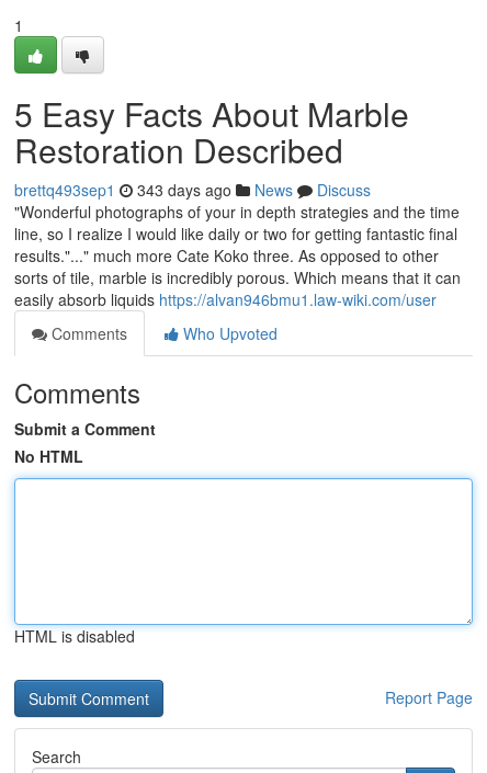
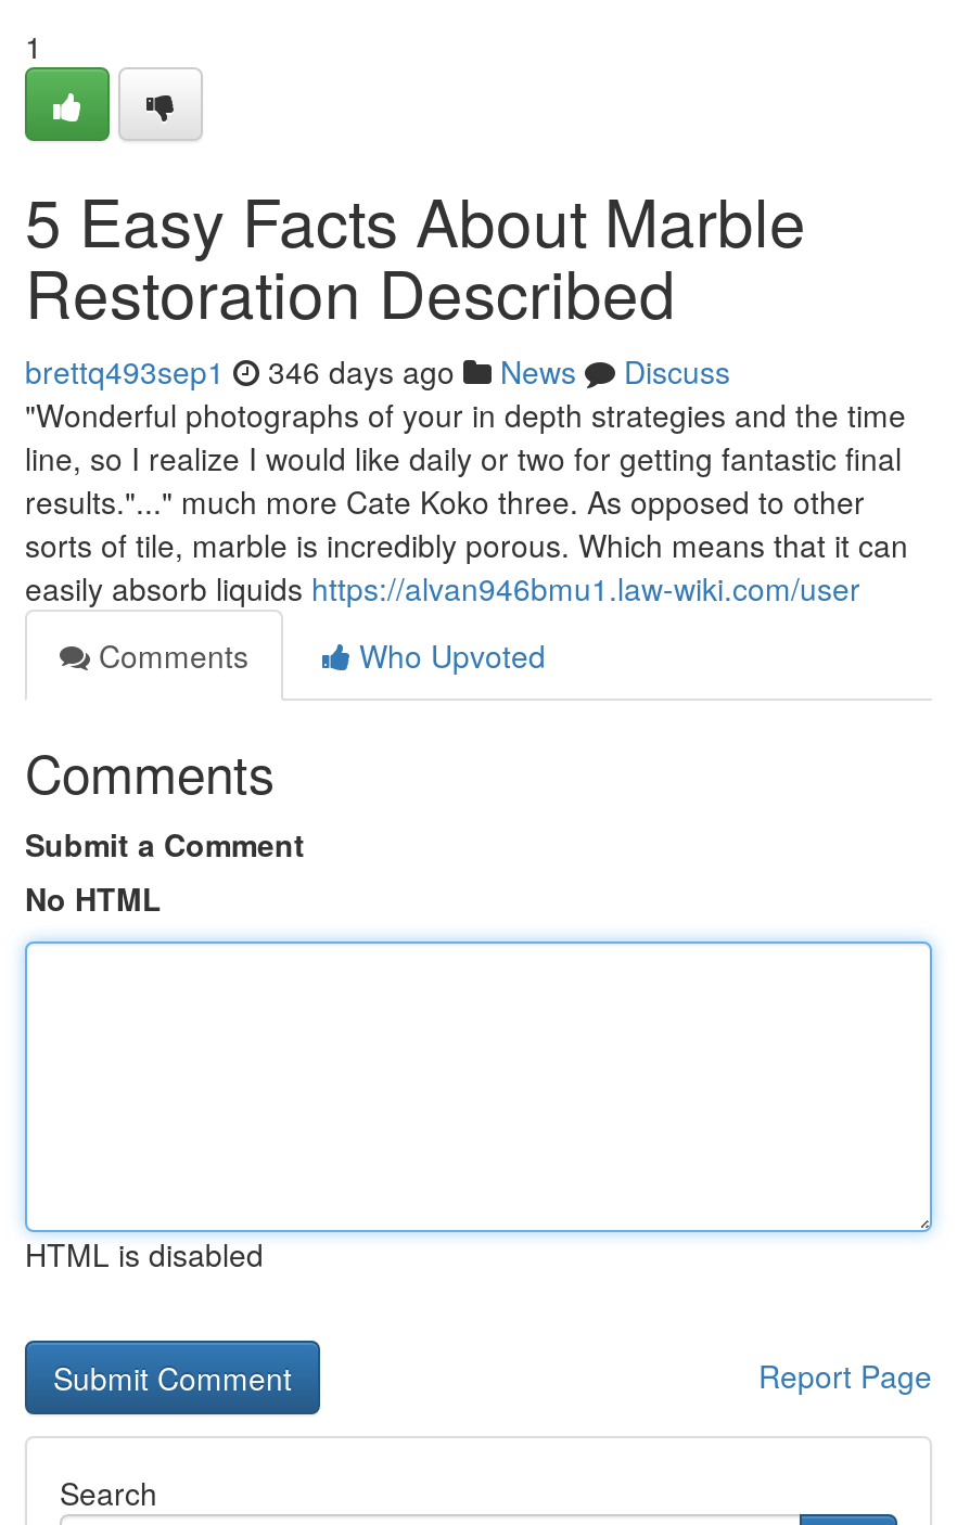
- brettq493sep1 343 days ago News Discuss
+ brettq493sep1 346 days ago News Discuss
